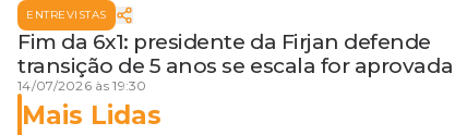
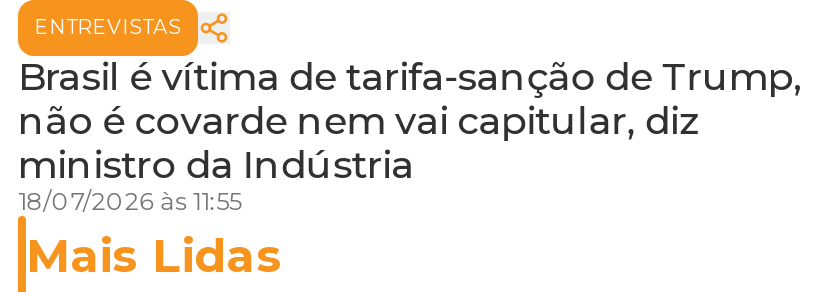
- Fim da 6x1: presidente da Firjan defende
- transição de 5 anos se escala for aprovada
- 14/07/2026 às 19:30
+ Brasil é vítima de tarifa-sanção de Trump,
+ não é covarde nem vai capitular, diz
+ ministro da Indústria
+ 18/07/2026 às 11:55
